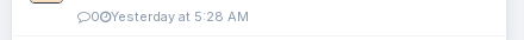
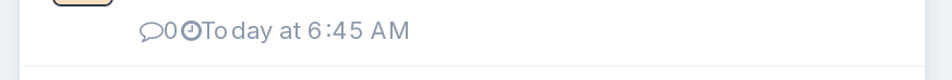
- Yesterday at 5:28 AM
+ Today at 6:45 AM
